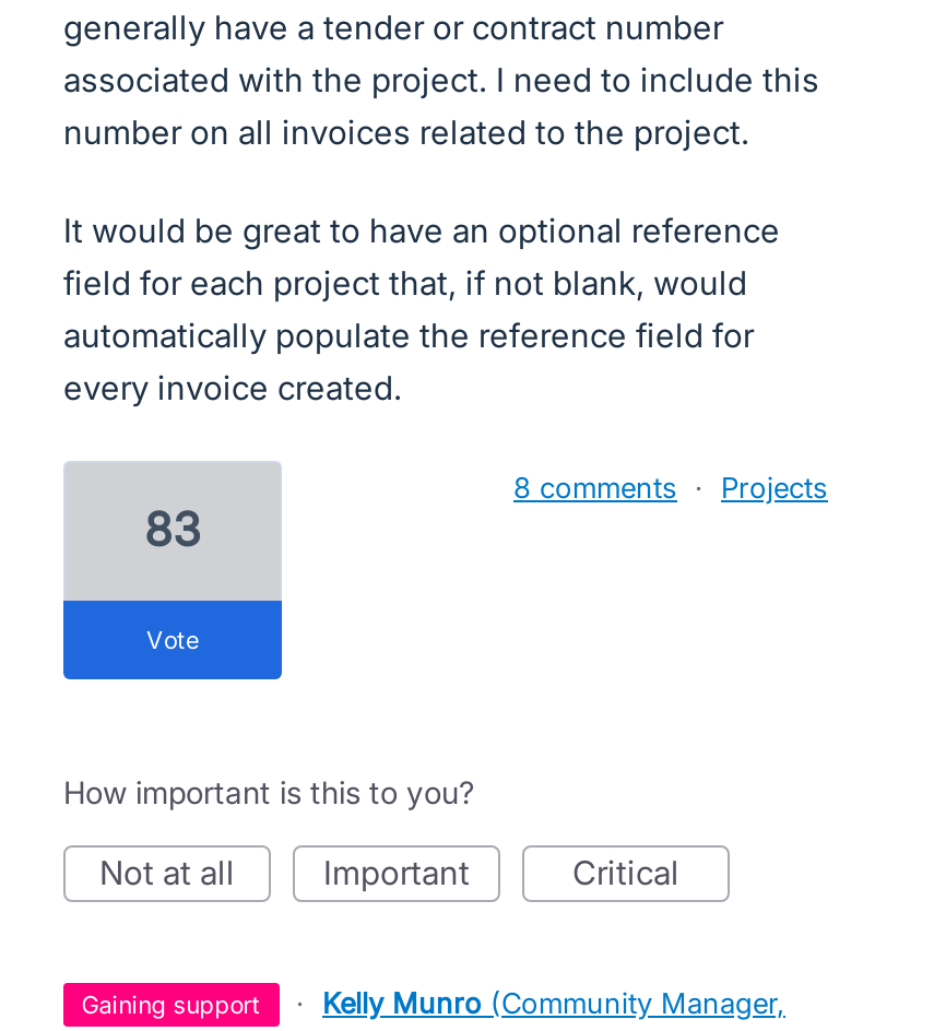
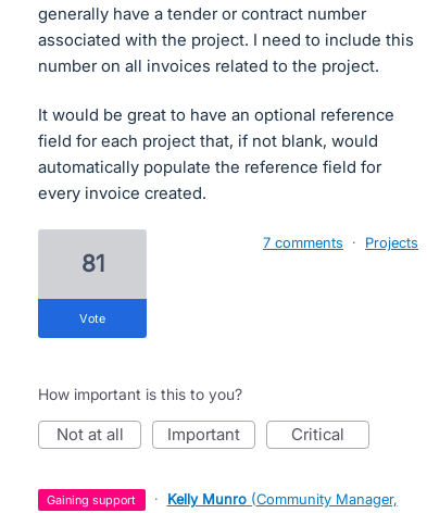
- 8 comments · Projects
+ 7 comments · Projects

- 83
+ 81
